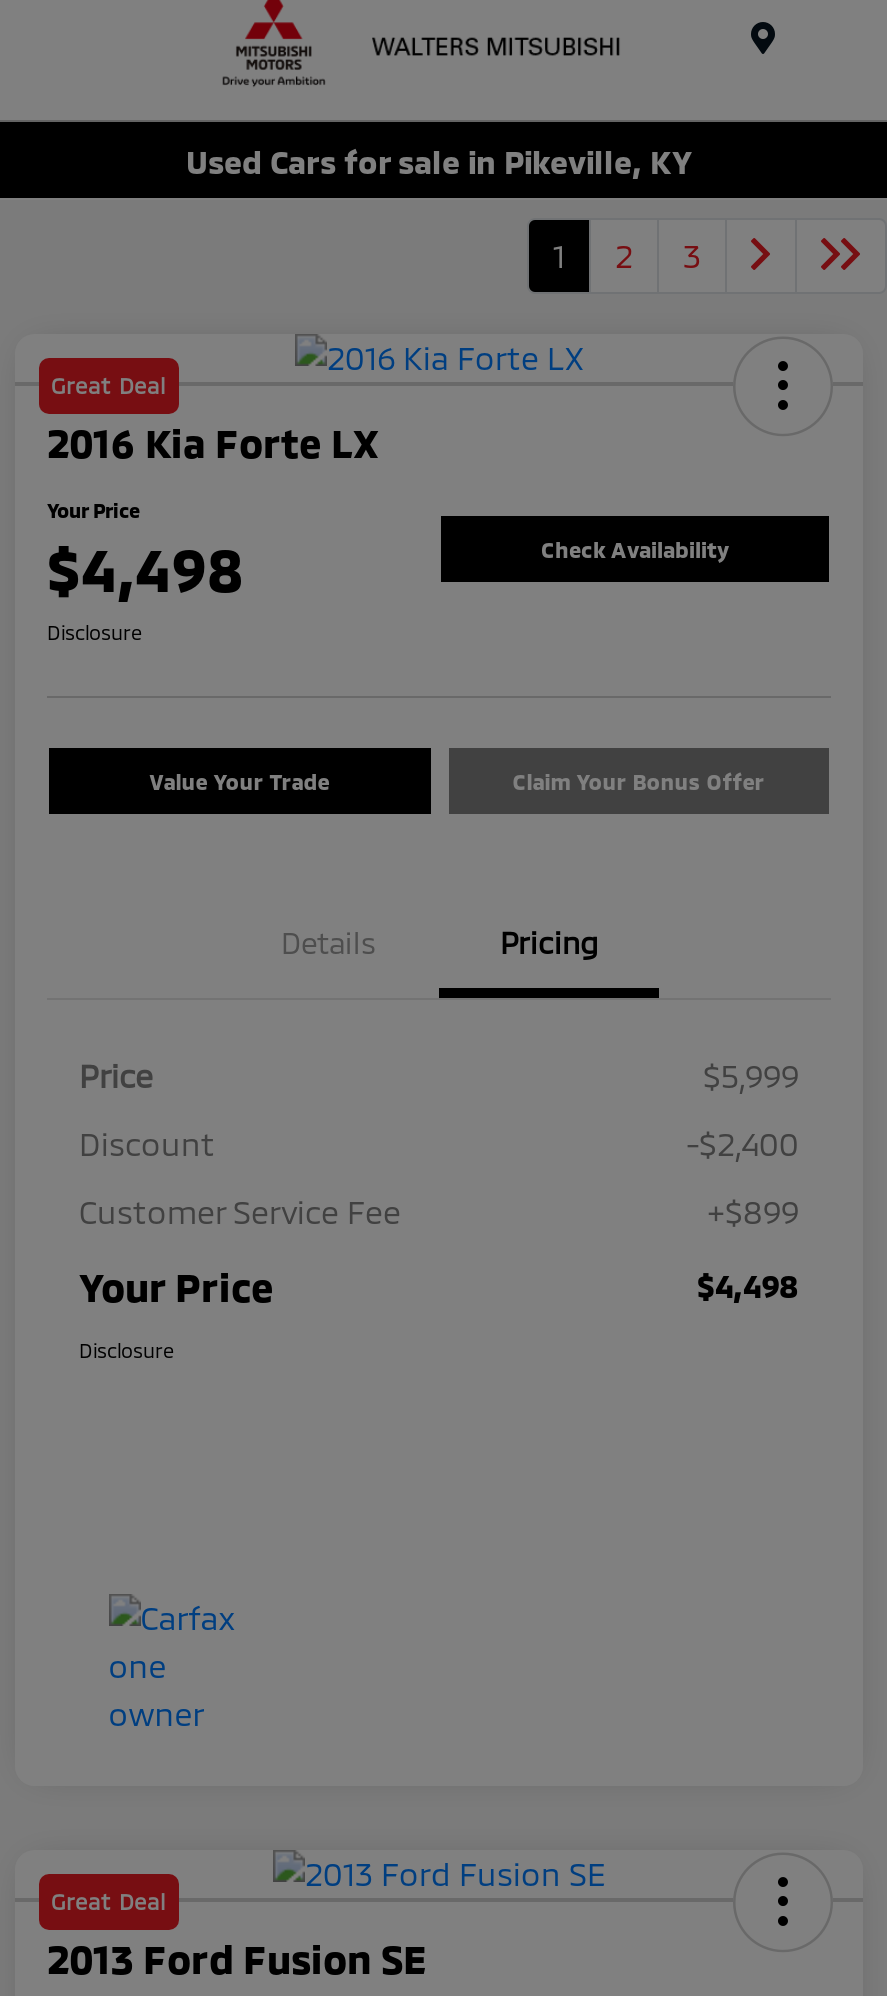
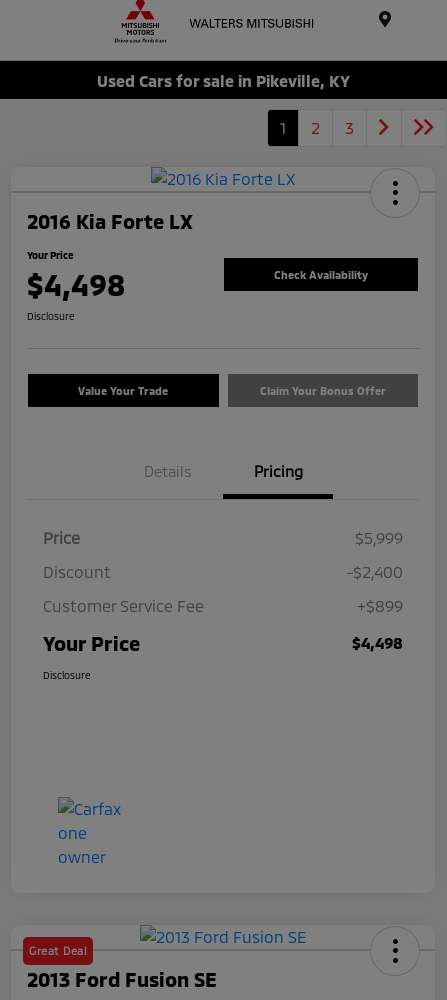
- Great Deal
